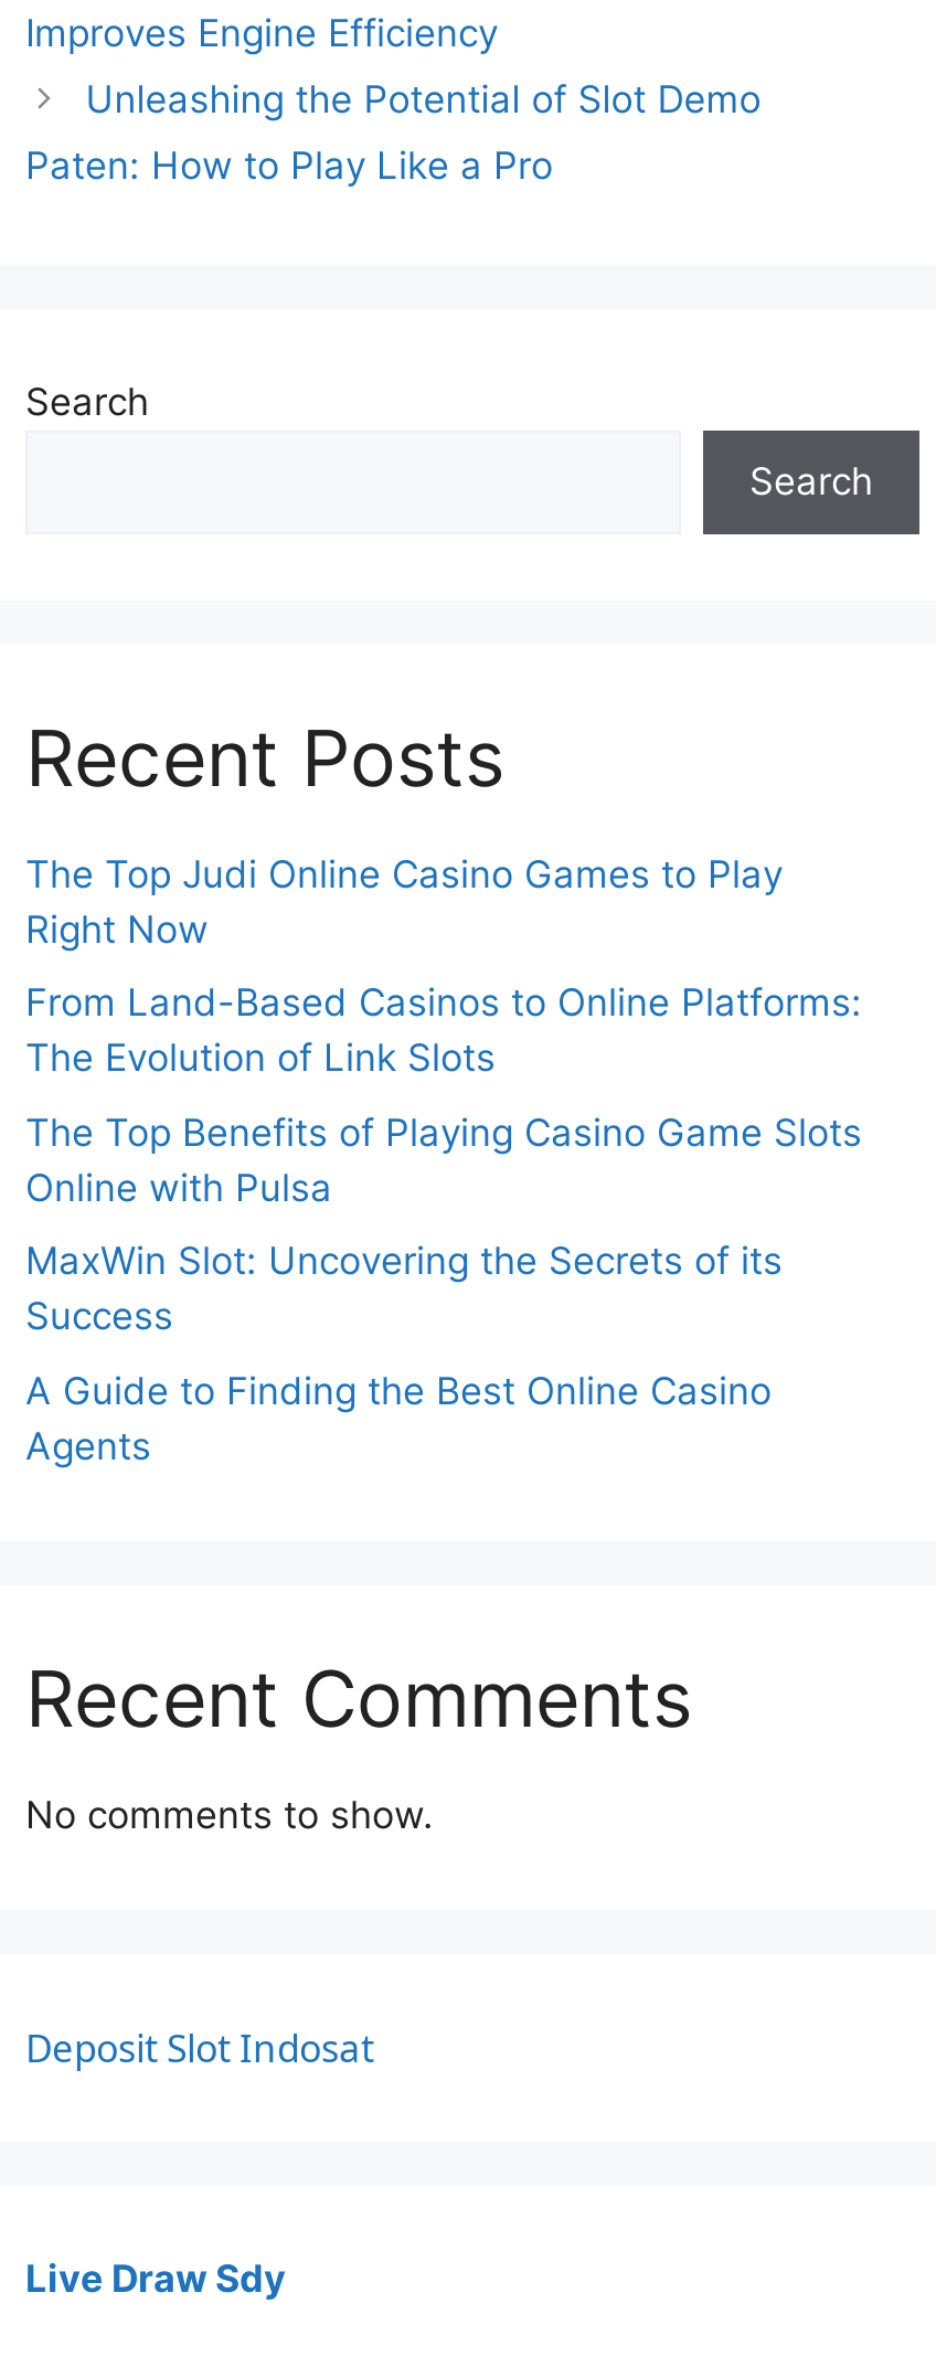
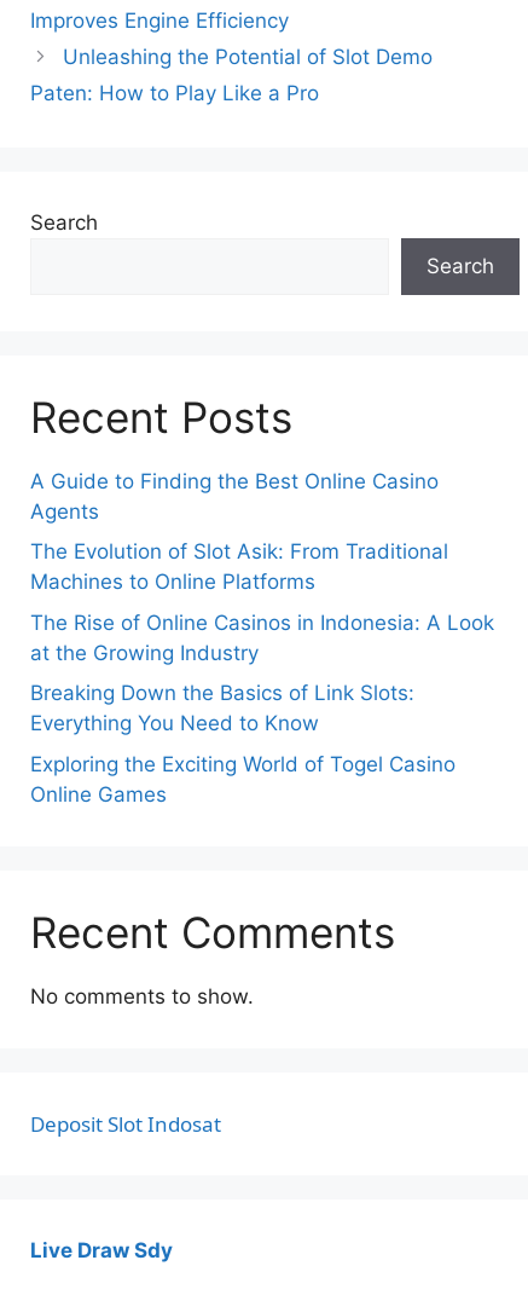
- The Top Judi Online Casino Games to Play
- Right Now
- From Land-Based Casinos to Online Platforms:
- The Evolution of Link Slots
- The Top Benefits of Playing Casino Game Slots
- Online with Pulsa
- MaxWin Slot: Uncovering the Secrets of its
- Success

moved up: A Guide to Finding the Best Online Casino | Agents

+ The Evolution of Slot Asik: From Traditional
+ Machines to Online Platforms
+ The Rise of Online Casinos in Indonesia: A Look
+ at the Growing Industry
+ Breaking Down the Basics of Link Slots:
+ Everything You Need to Know
+ Exploring the Exciting World of Togel Casino
+ Online Games
